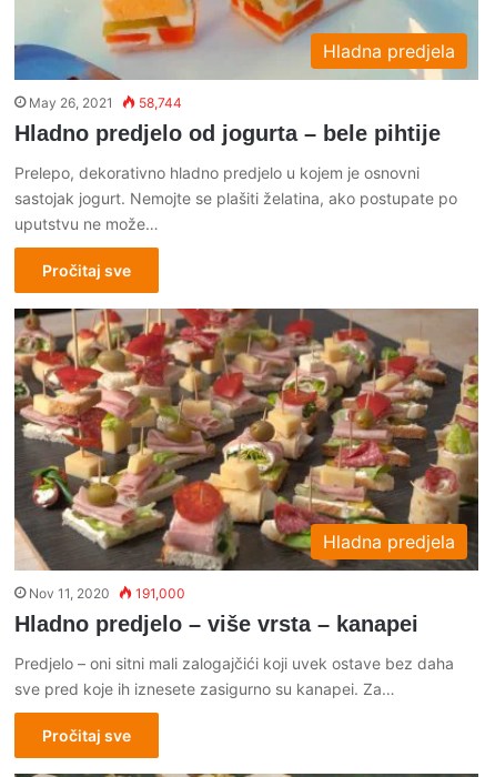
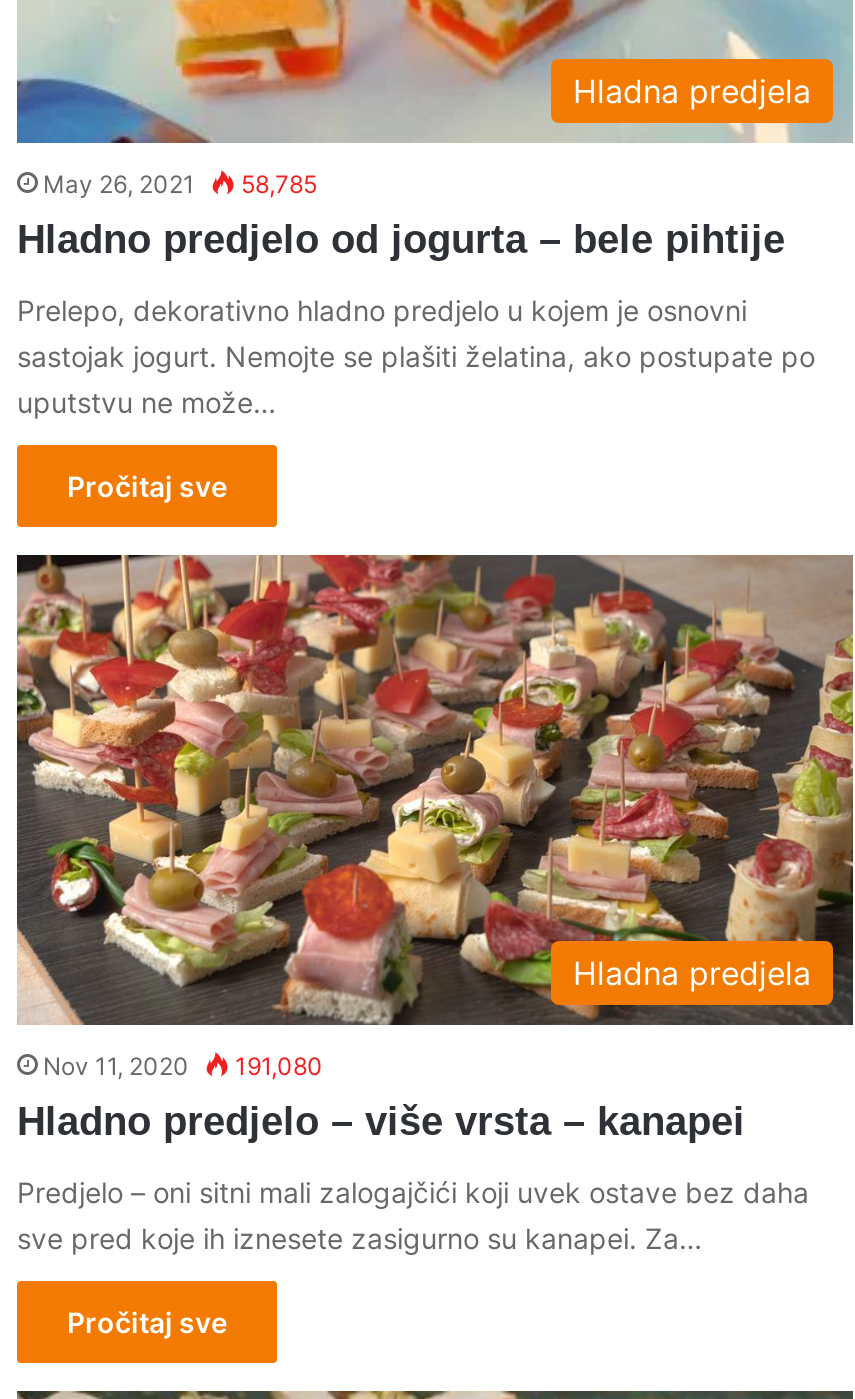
- May 26, 2021 58,744
+ May 26, 2021 58,785

- Nov 11, 2020 191,000
+ Nov 11, 2020 191,080
